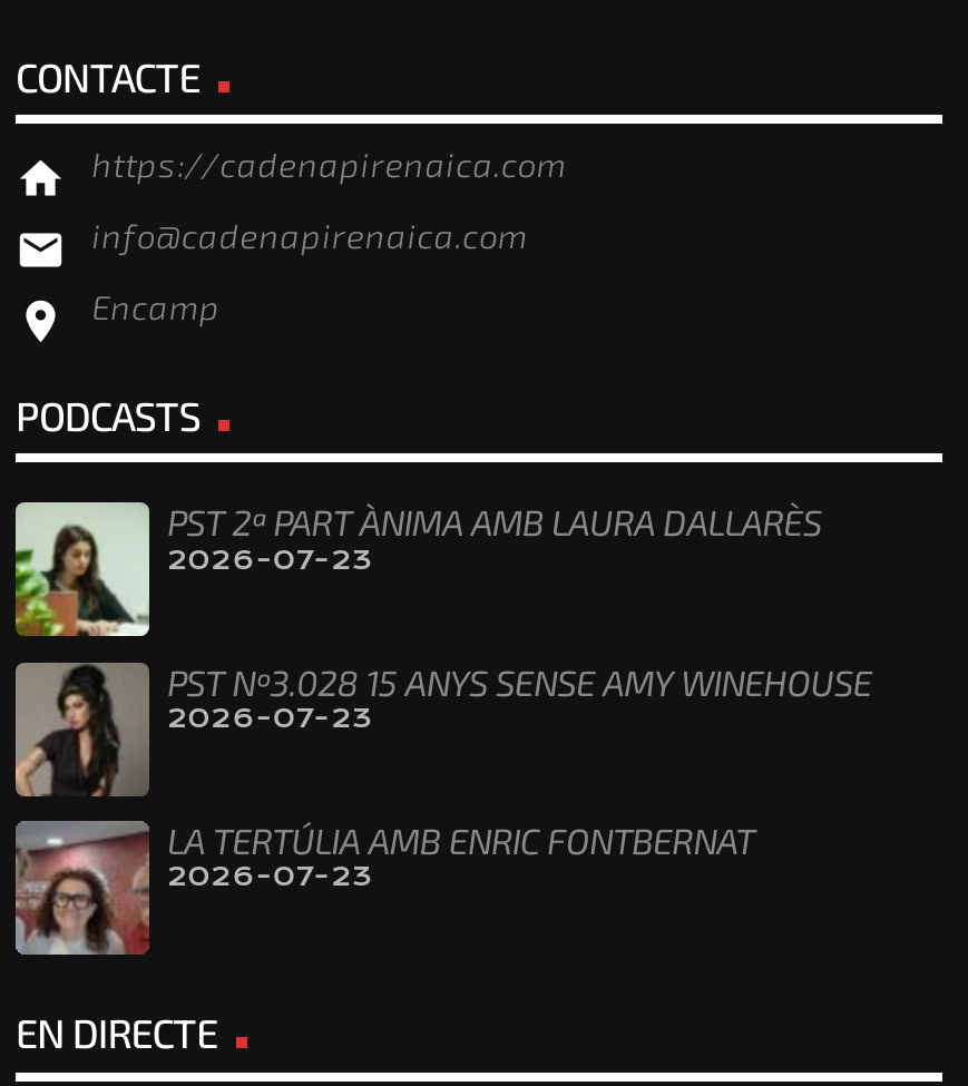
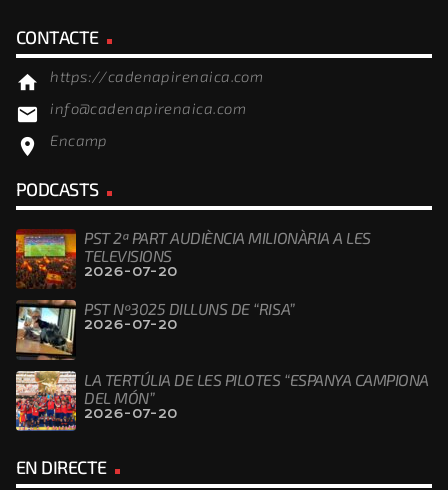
- [image]
- PST 2ª PART ÀNIMA AMB LAURA DALLARÈS
- 2026-07-23
+ [image]
+ PST 2ª PART AUDIÈNCIA MILIONÀRIA A LES
+ TELEVISIONS
+ 2026-07-20

- [image]
- PST Nº3.028 15 ANYS SENSE AMY WINEHOUSE
- 2026-07-23
+ [image]
+ PST Nº3025 DILLUNS DE “RISA”
+ 2026-07-20

- [image]
- LA TERTÚLIA AMB ENRIC FONTBERNAT
- 2026-07-23
+ [image]
+ LA TERTÚLIA DE LES PILOTES “ESPANYA CAMPIONA
+ DEL MÓN”
+ 2026-07-20
